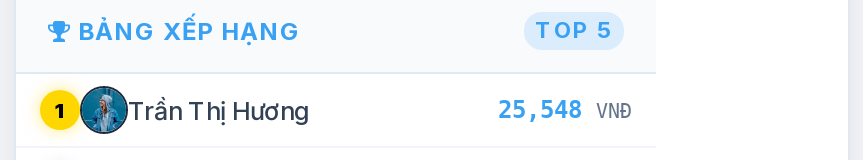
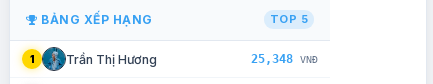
- 25,548 VNĐ
+ 25,348 VNĐ
